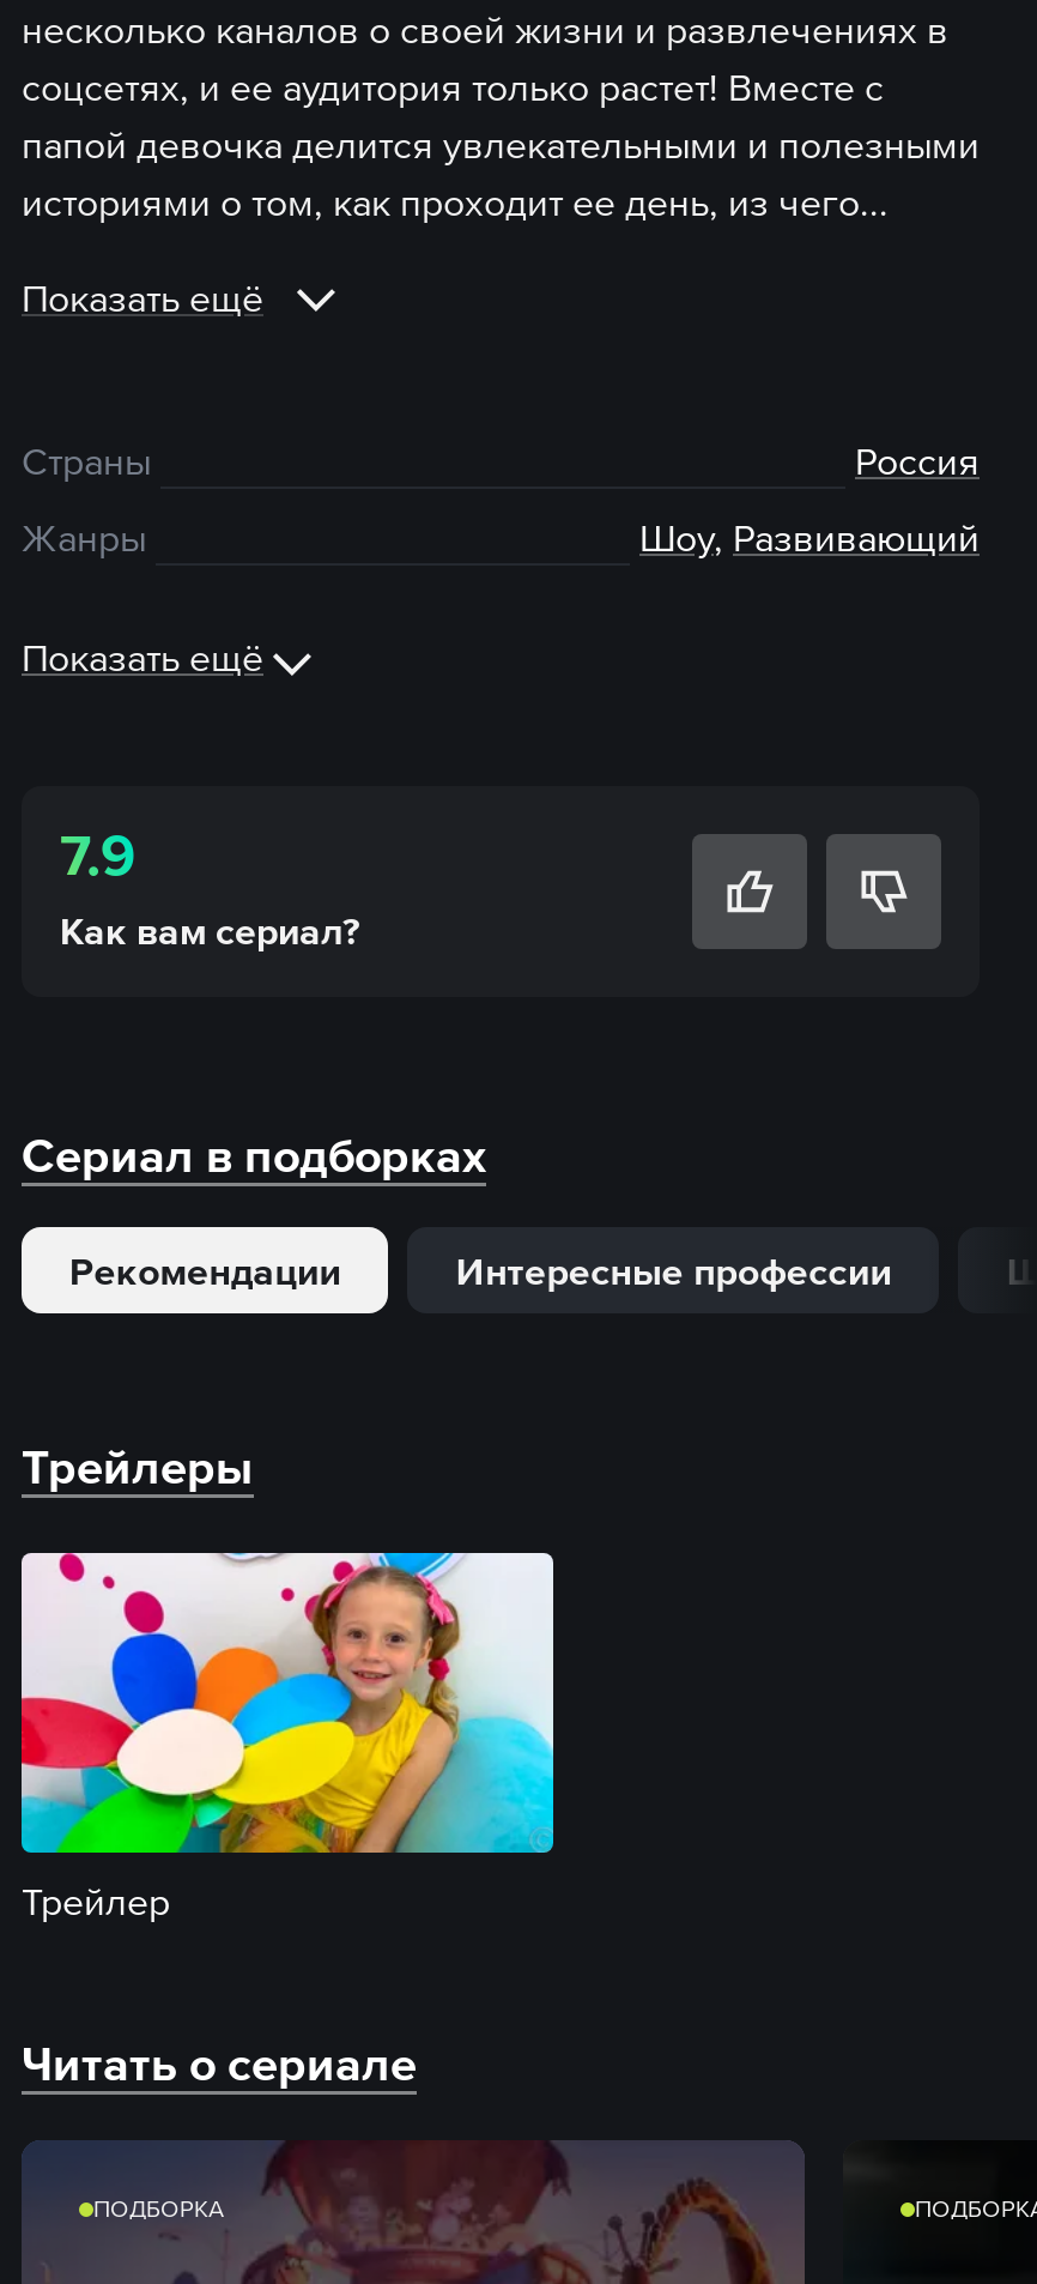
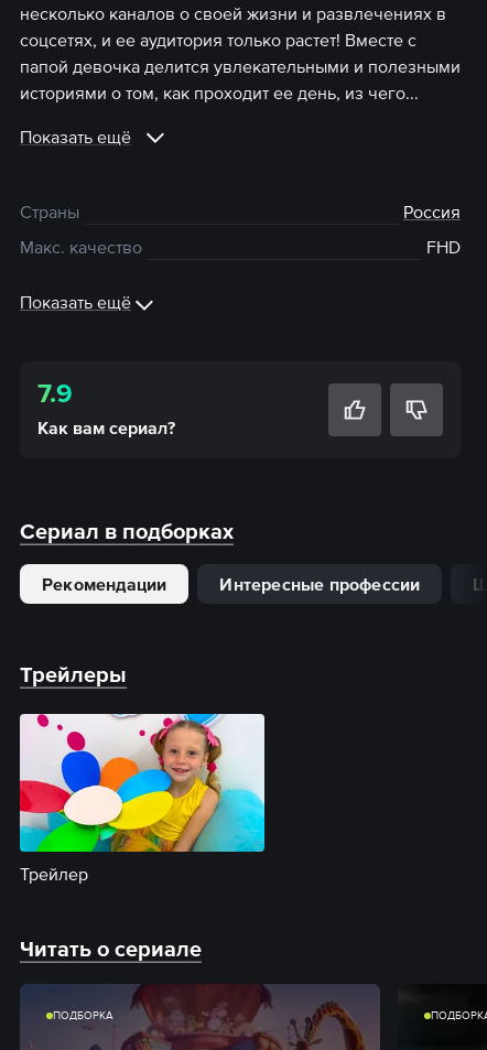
- Жанры
- Шоу, Развивающий
+ Макс. качество
+ FHD
